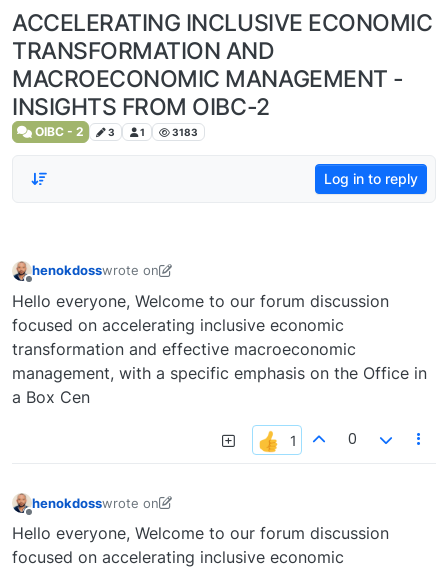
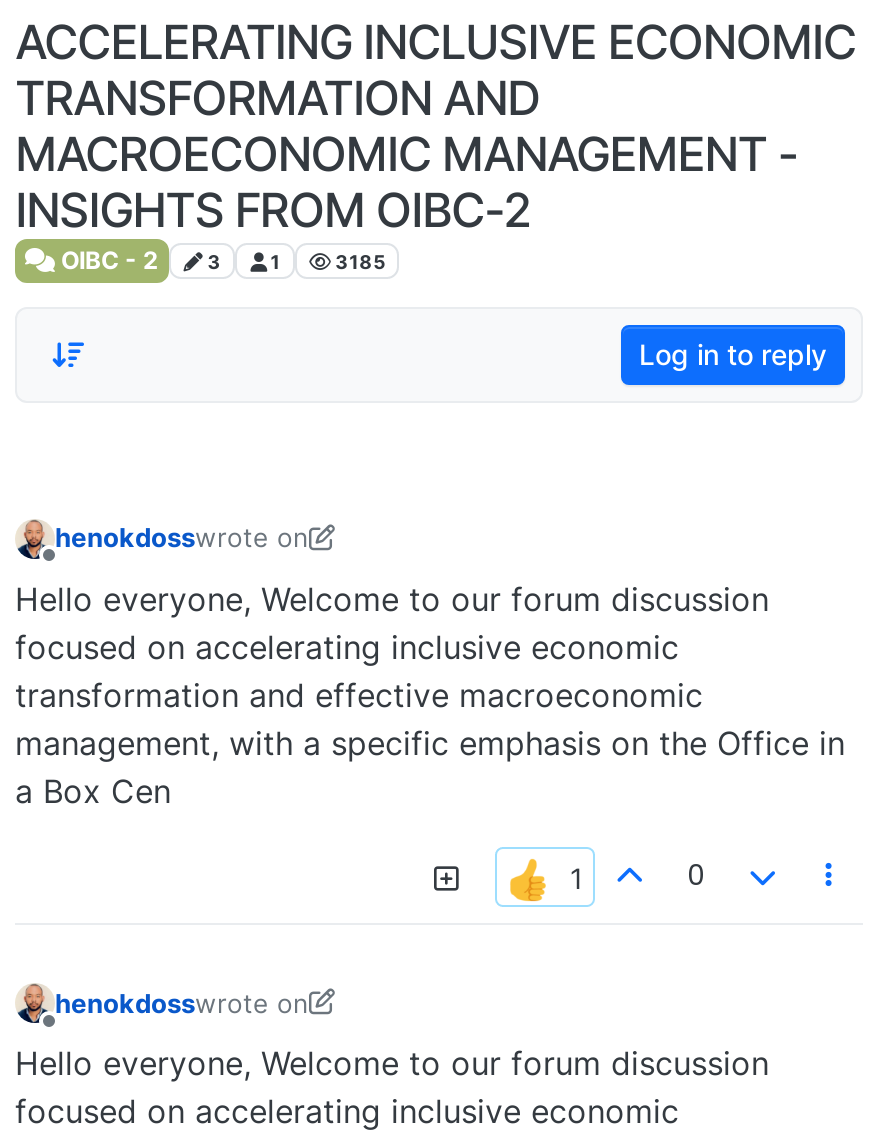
- 3183
+ 3185
